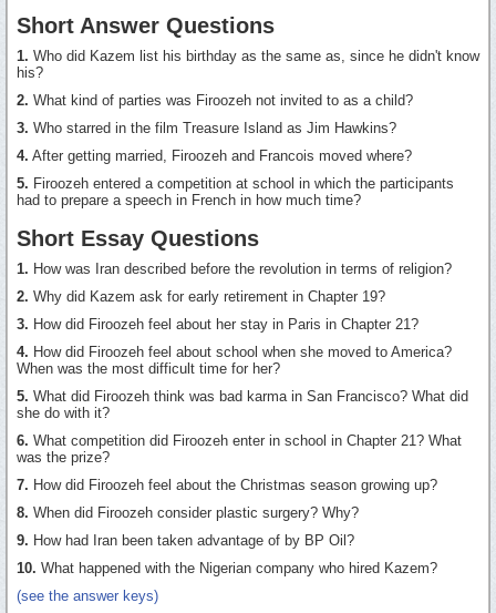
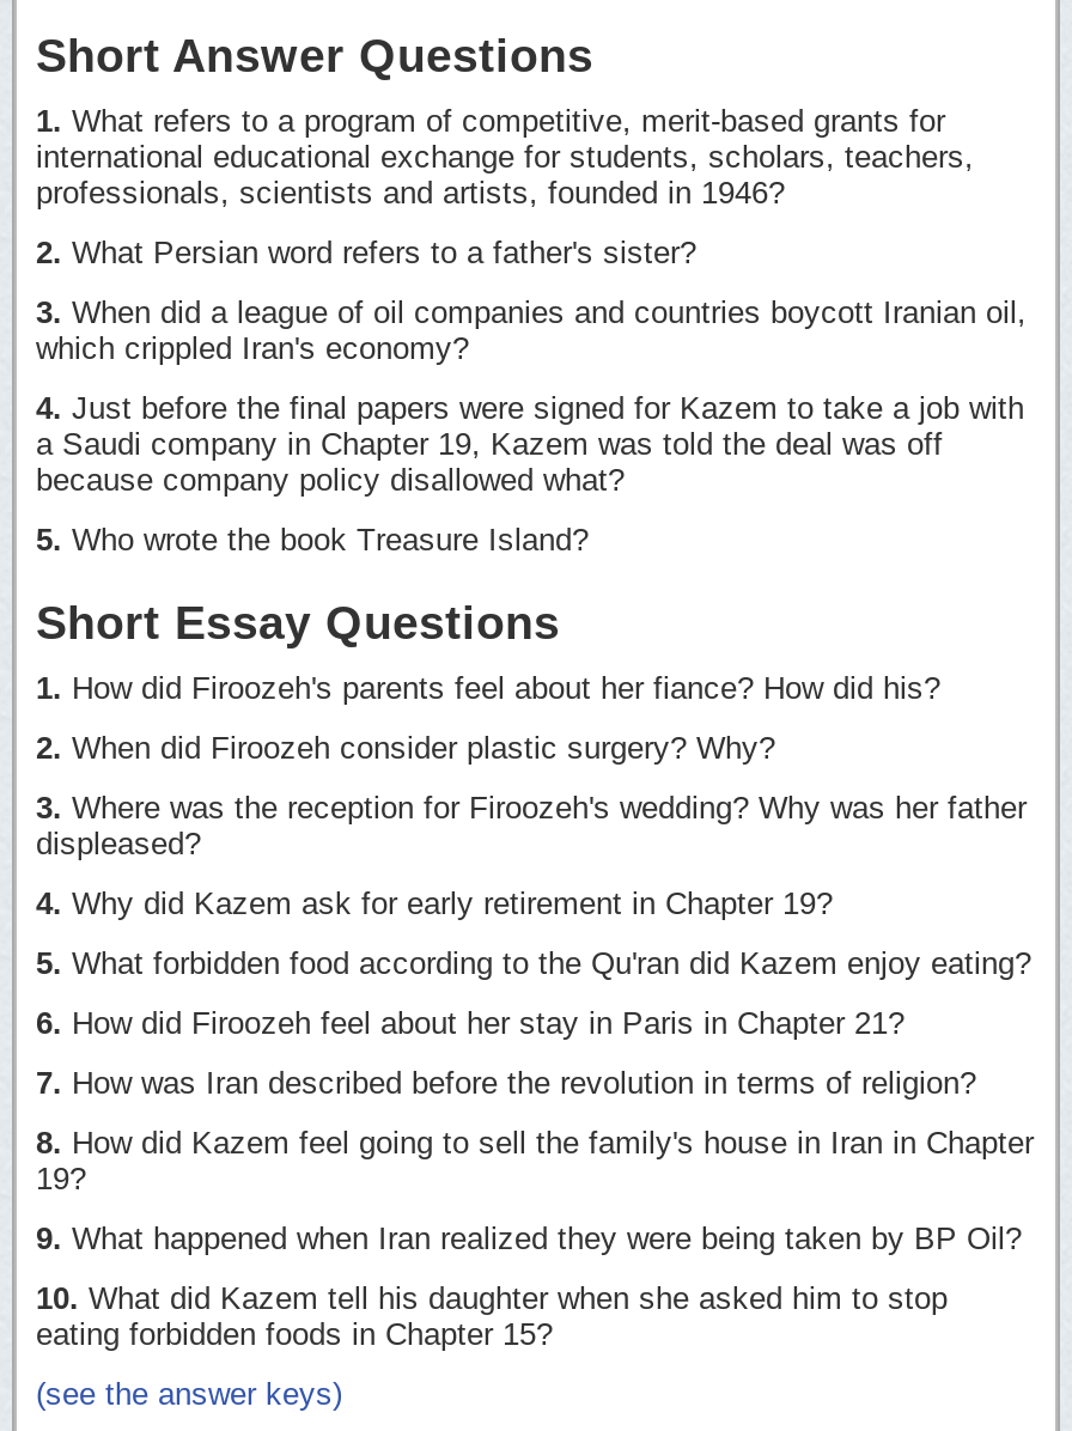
- 1. Who did Kazem list his birthday as the same as, since he didn't know
- his?
+ 1. What refers to a program of competitive, merit-based grants for
+ international educational exchange for students, scholars, teachers,
+ professionals, scientists and artists, founded in 1946?

- 2. What kind of parties was Firoozeh not invited to as a child?
+ 2. What Persian word refers to a father's sister?

- 3. Who starred in the film Treasure Island as Jim Hawkins?
+ 3. When did a league of oil companies and countries boycott Iranian oil,
+ which crippled Iran's economy?

- 4. After getting married, Firoozeh and Francois moved where?
+ 4. Just before the final papers were signed for Kazem to take a job with
+ a Saudi company in Chapter 19, Kazem was told the deal was off
+ because company policy disallowed what?

- 5. Firoozeh entered a competition at school in which the participants
- had to prepare a speech in French in how much time?
+ 5. Who wrote the book Treasure Island?

- 1. How was Iran described before the revolution in terms of religion?
+ 1. How did Firoozeh's parents feel about her fiance? How did his?

- 2. Why did Kazem ask for early retirement in Chapter 19?
+ 2. When did Firoozeh consider plastic surgery? Why?

- 3. How did Firoozeh feel about her stay in Paris in Chapter 21?
+ 3. Where was the reception for Firoozeh's wedding? Why was her father
+ displeased?

- 4. How did Firoozeh feel about school when she moved to America?
- When was the most difficult time for her?
+ 4. Why did Kazem ask for early retirement in Chapter 19?

- 5. What did Firoozeh think was bad karma in San Francisco? What did
- she do with it?
+ 5. What forbidden food according to the Qu'ran did Kazem enjoy eating?

- 6. What competition did Firoozeh enter in school in Chapter 21? What
- was the prize?
+ 6. How did Firoozeh feel about her stay in Paris in Chapter 21?

- 7. How did Firoozeh feel about the Christmas season growing up?
+ 7. How was Iran described before the revolution in terms of religion?

- 8. When did Firoozeh consider plastic surgery? Why?
+ 8. How did Kazem feel going to sell the family's house in Iran in Chapter
+ 19?

- 9. How had Iran been taken advantage of by BP Oil?
+ 9. What happened when Iran realized they were being taken by BP Oil?

- 10. What happened with the Nigerian company who hired Kazem?
+ 10. What did Kazem tell his daughter when she asked him to stop
+ eating forbidden foods in Chapter 15?
